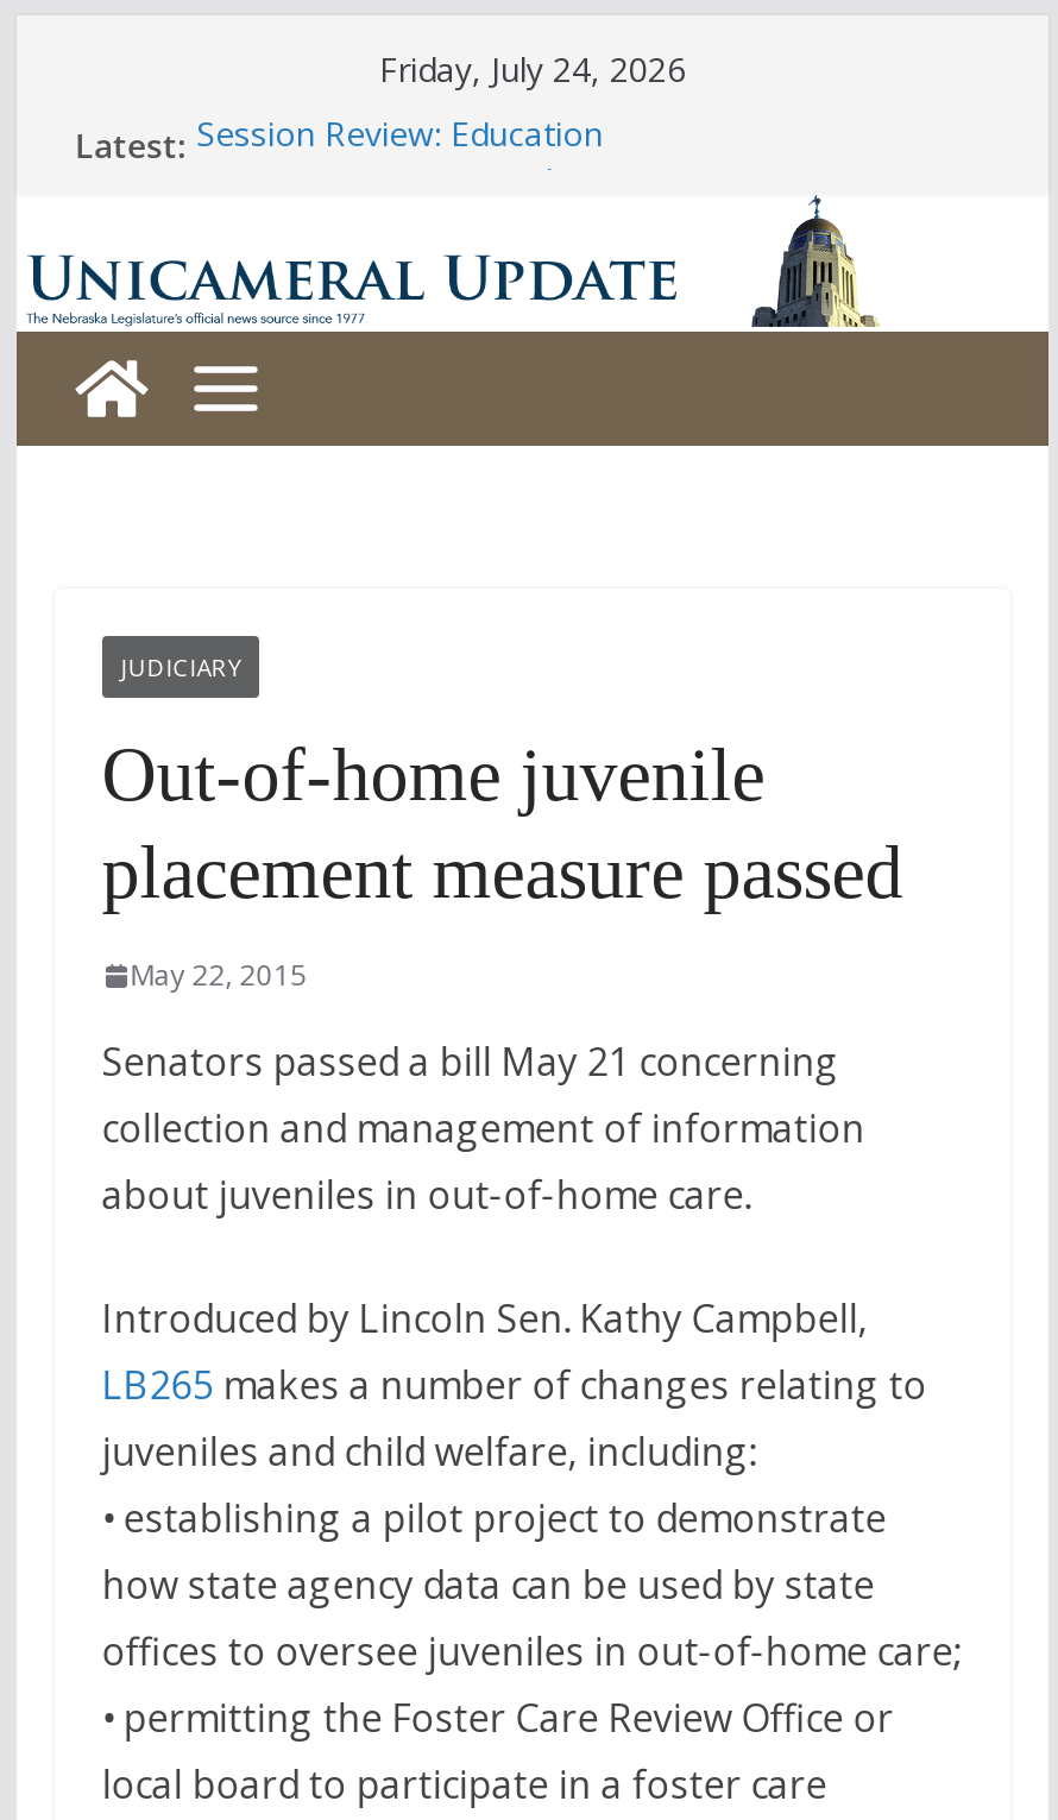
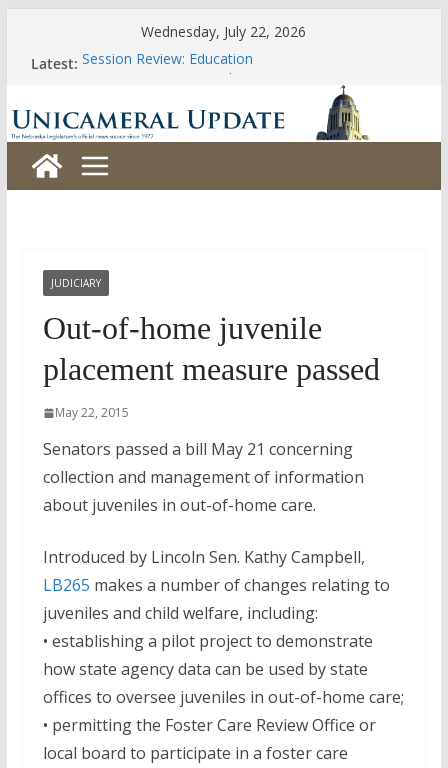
- Friday, July 24, 2026
+ Wednesday, July 22, 2026
